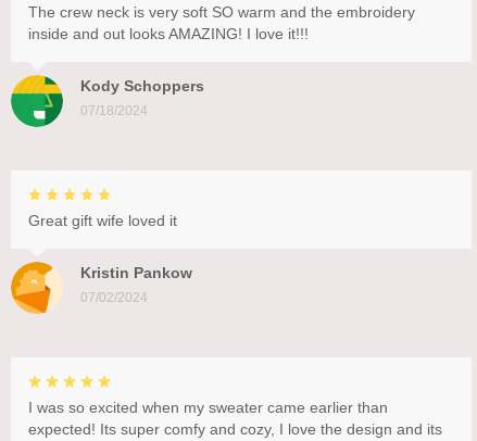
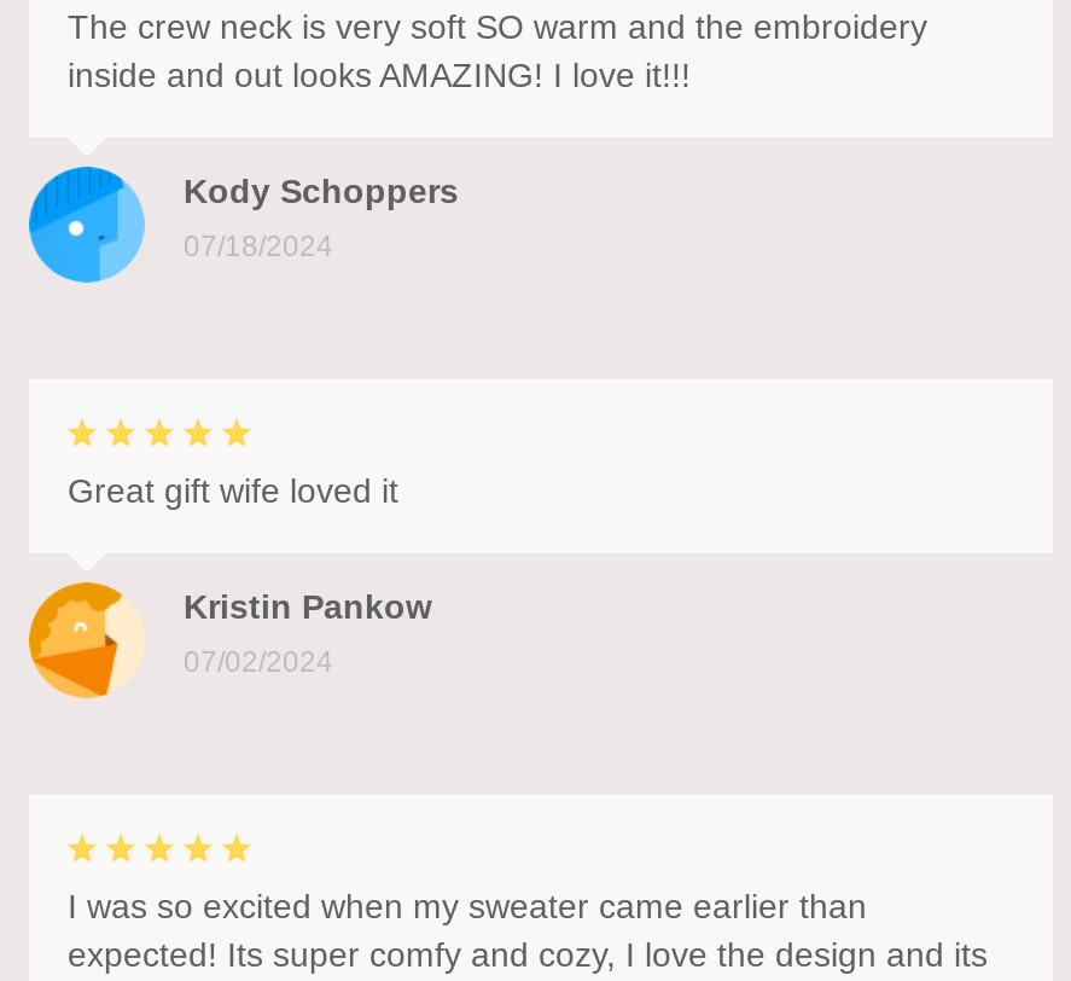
- [image]
+ [image]
